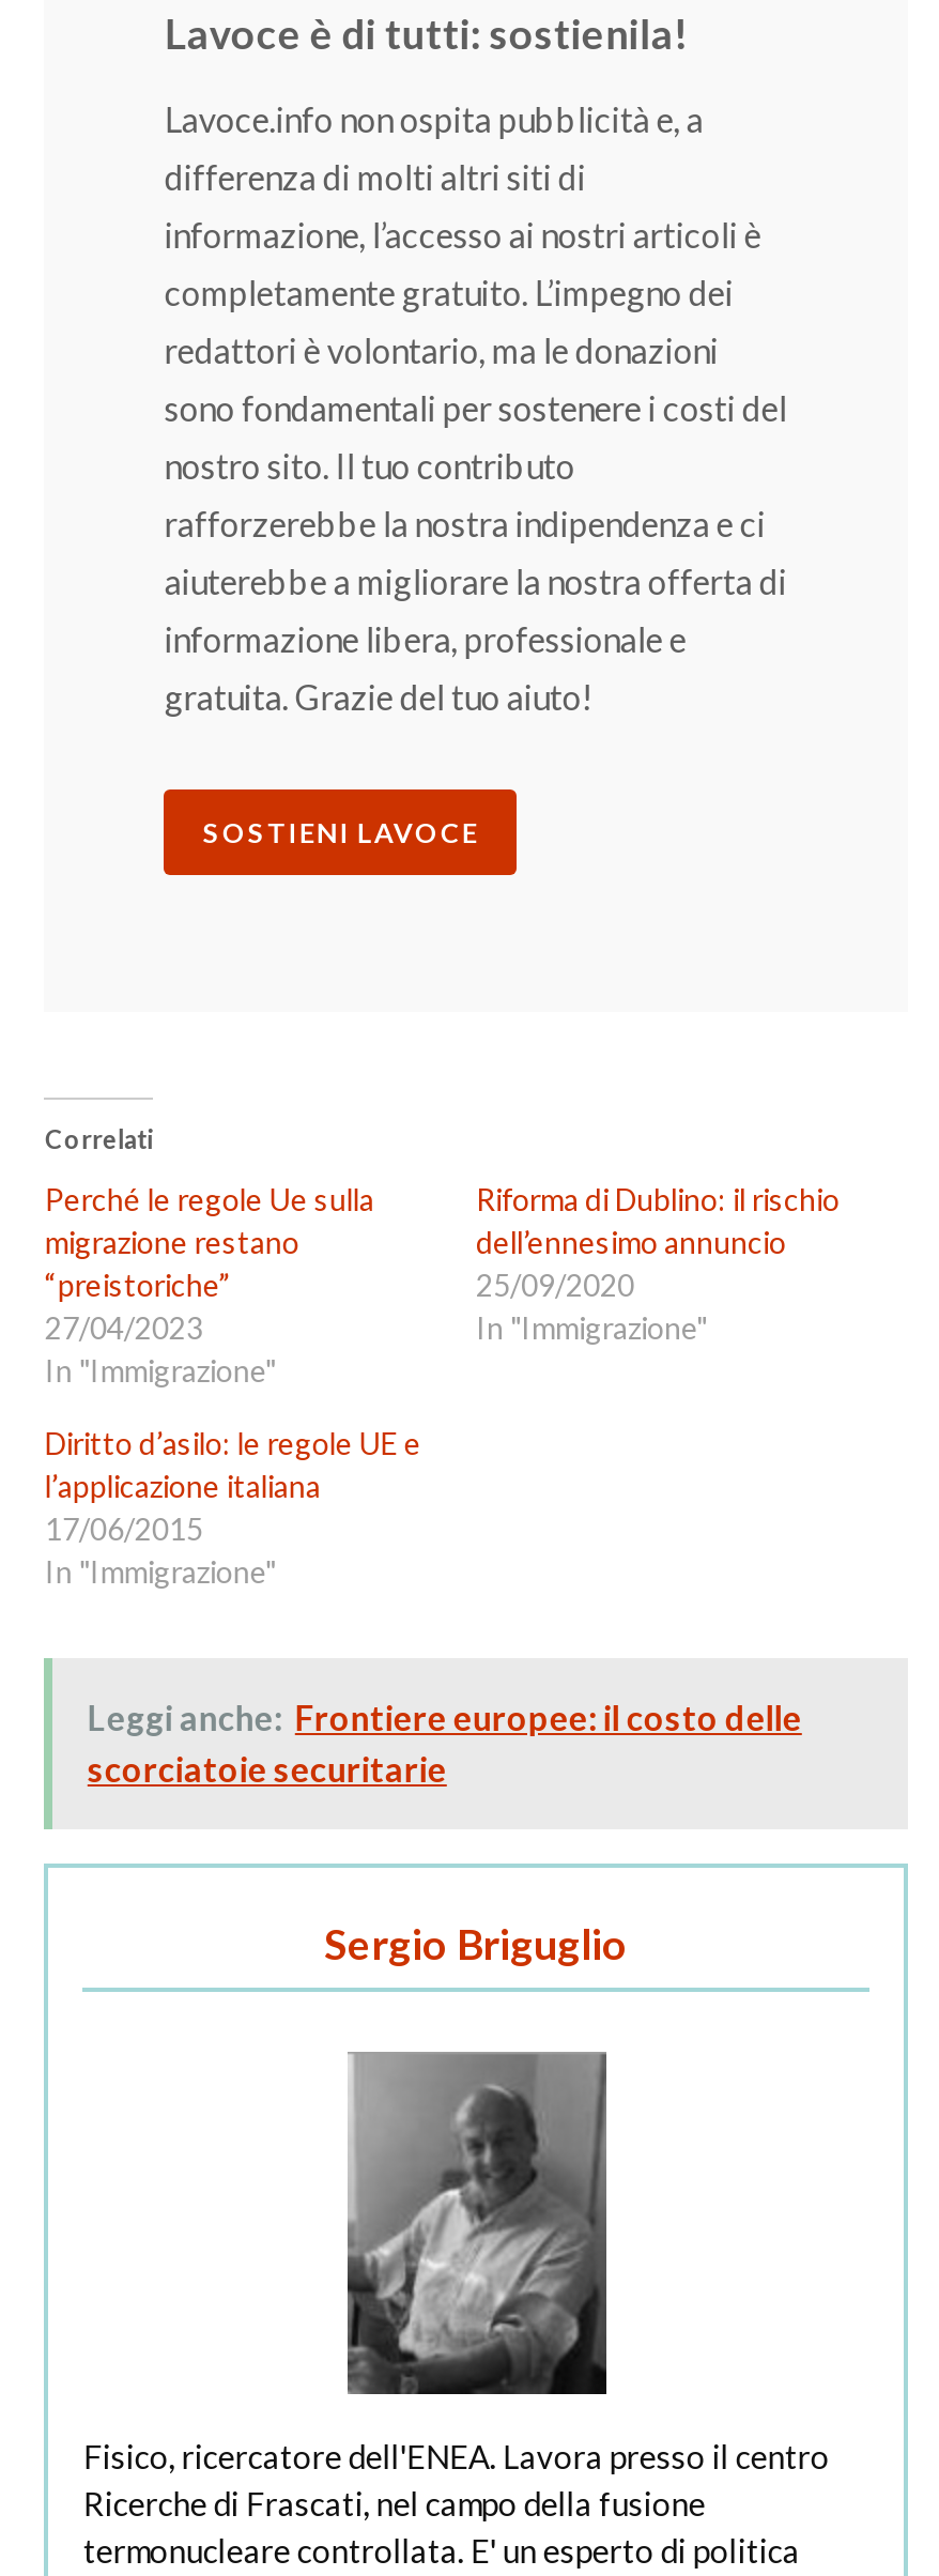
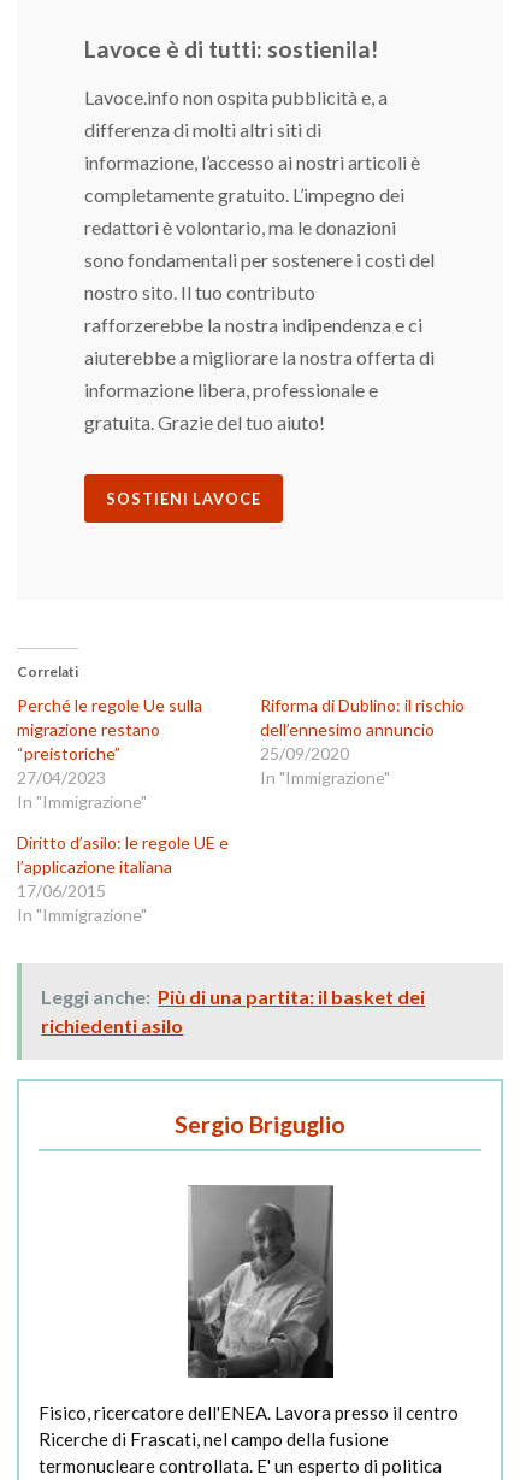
- Leggi anche: Frontiere europee: il costo delle
- scorciatoie securitarie
+ Leggi anche: Più di una partita: il basket dei
+ richiedenti asilo
